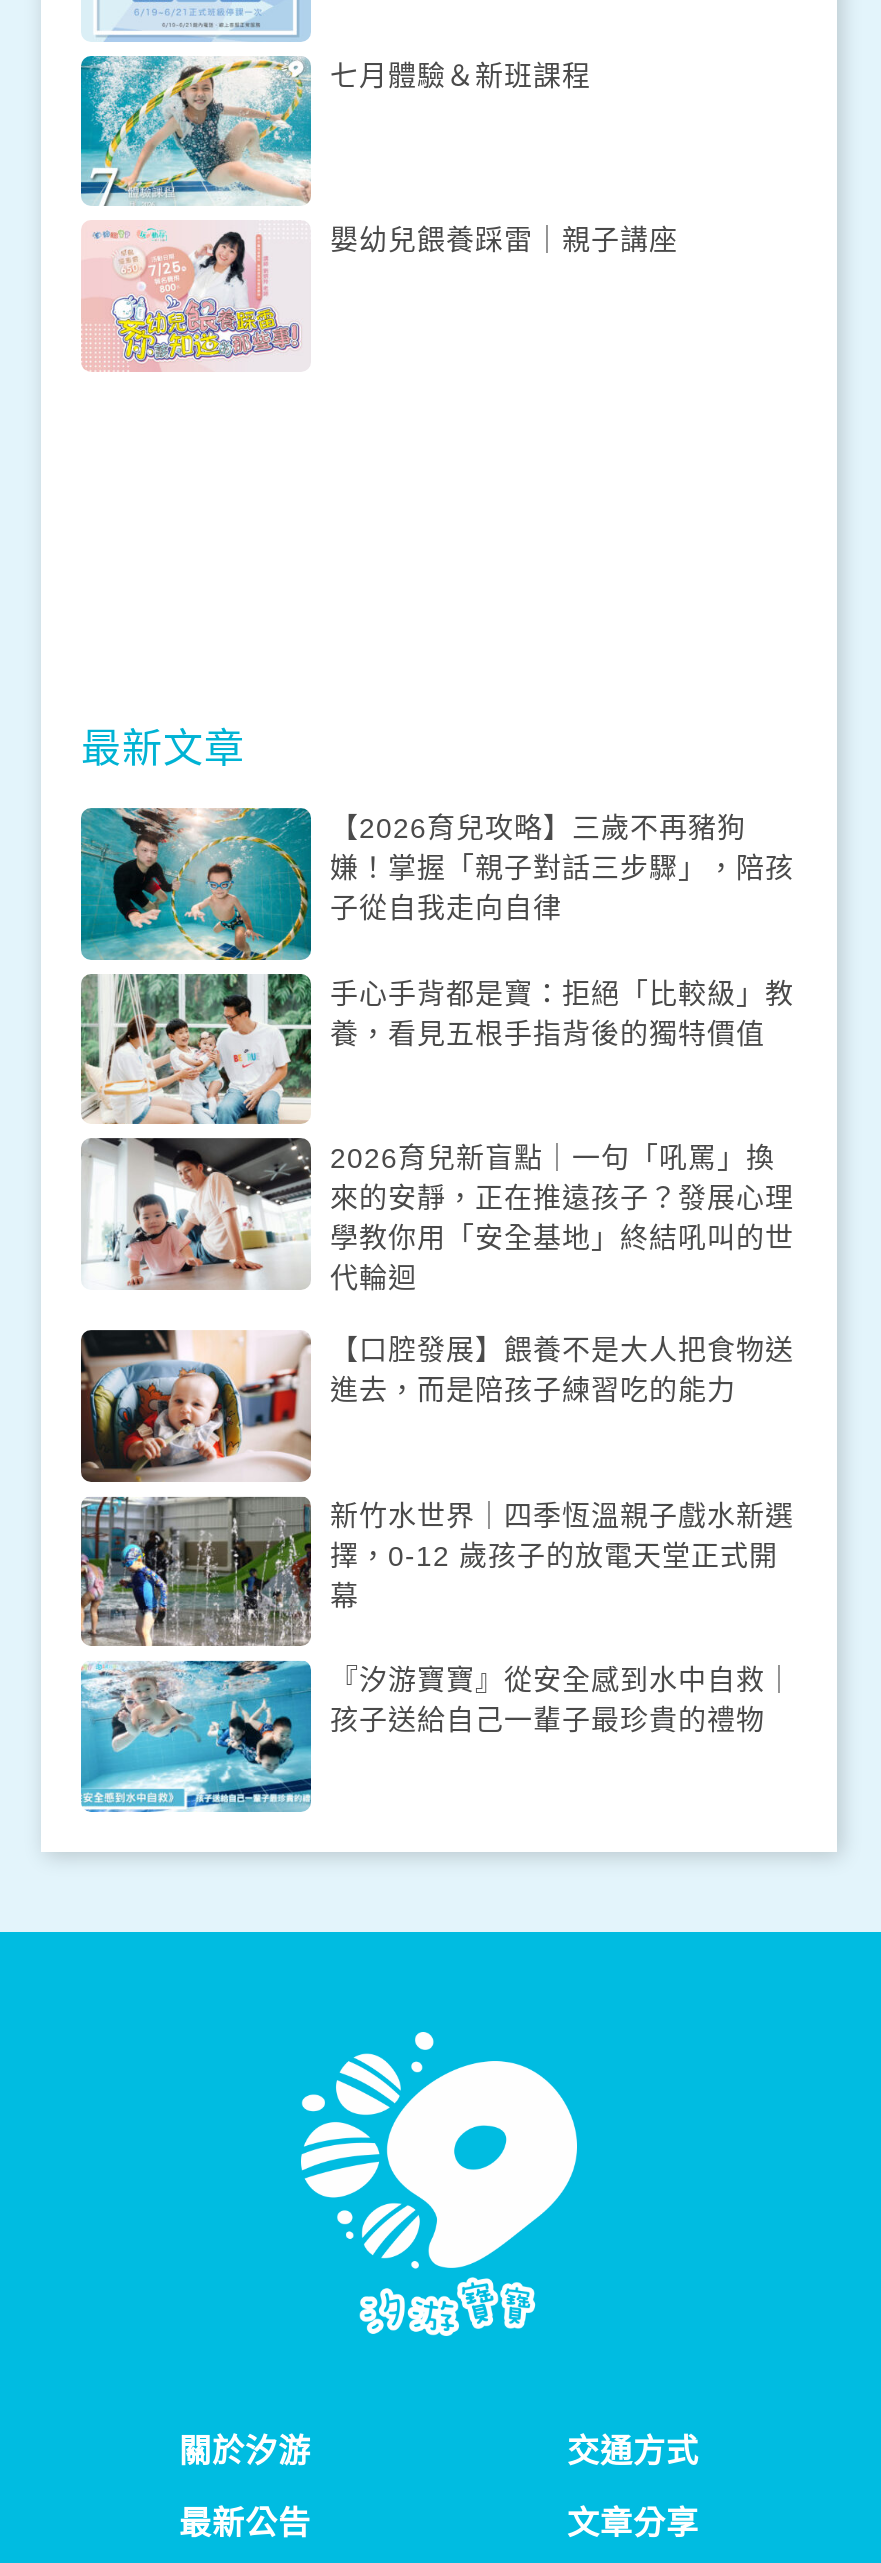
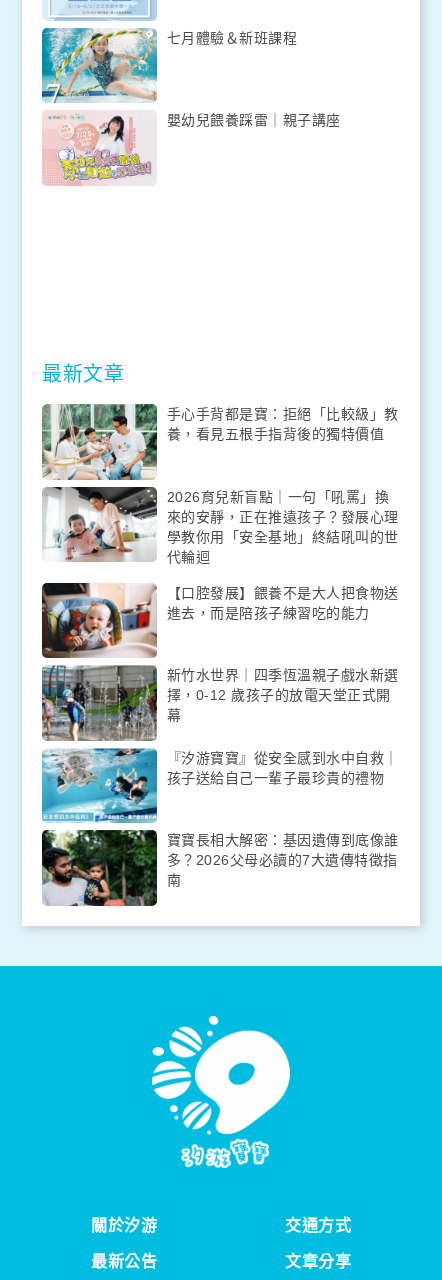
- [image]
- 【2026育兒攻略】三歲不再豬狗
- 嫌！掌握「親子對話三步驟」，陪孩
- 子從自我走向自律

moved up: [image] | 手心手背都是寶：拒絕「比較級」教 | 養，看見五根手指背後的獨特價值 | ... | 『汐游寶寶』從安全感到水中自救｜ | 孩子送給自己一輩子最珍貴的禮物

+ [image]
+ 寶寶長相大解密：基因遺傳到底像誰
+ 多？2026父母必讀的7大遺傳特徵指
+ 南
